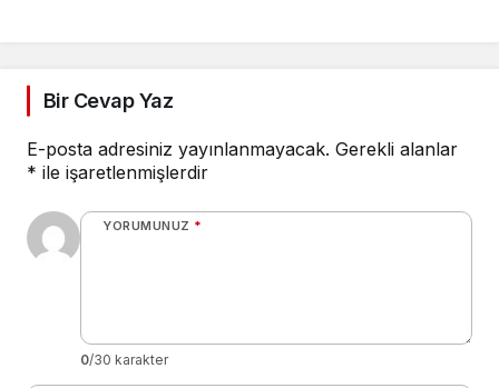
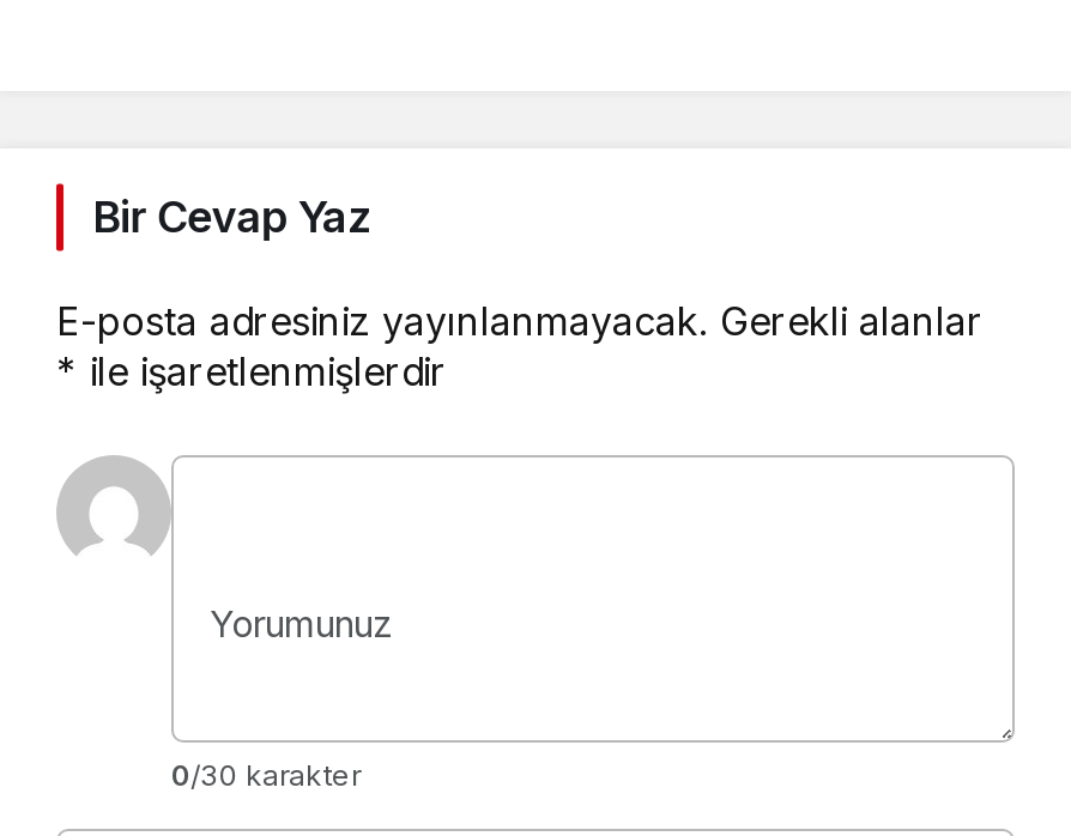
- YORUMUNUZ *
+ Yorumunuz
